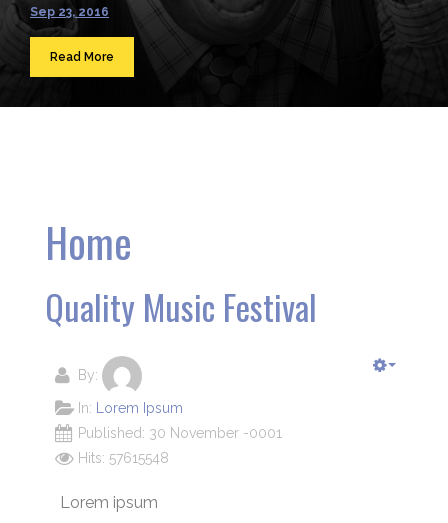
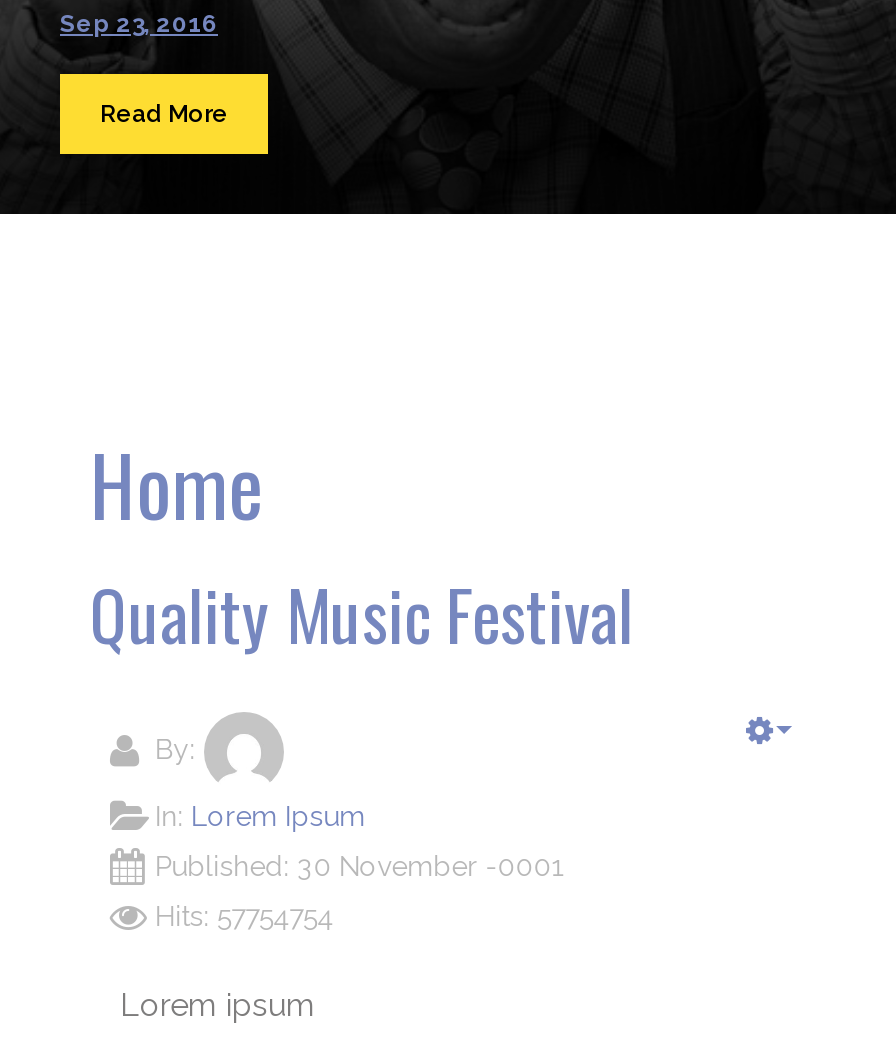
- Hits: 57615548
+ Hits: 57754754
